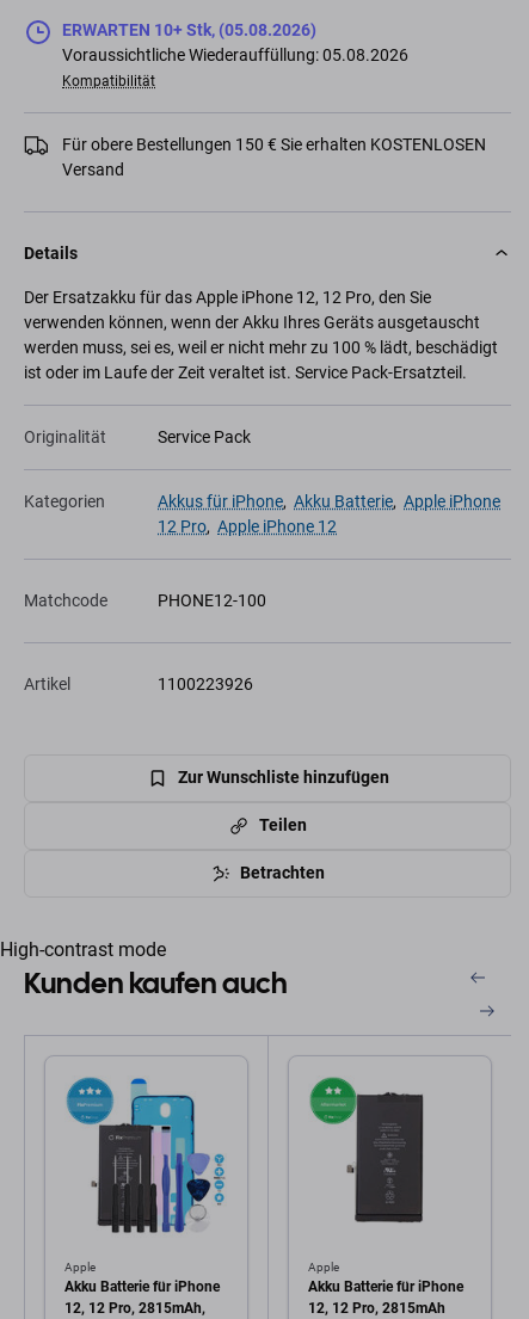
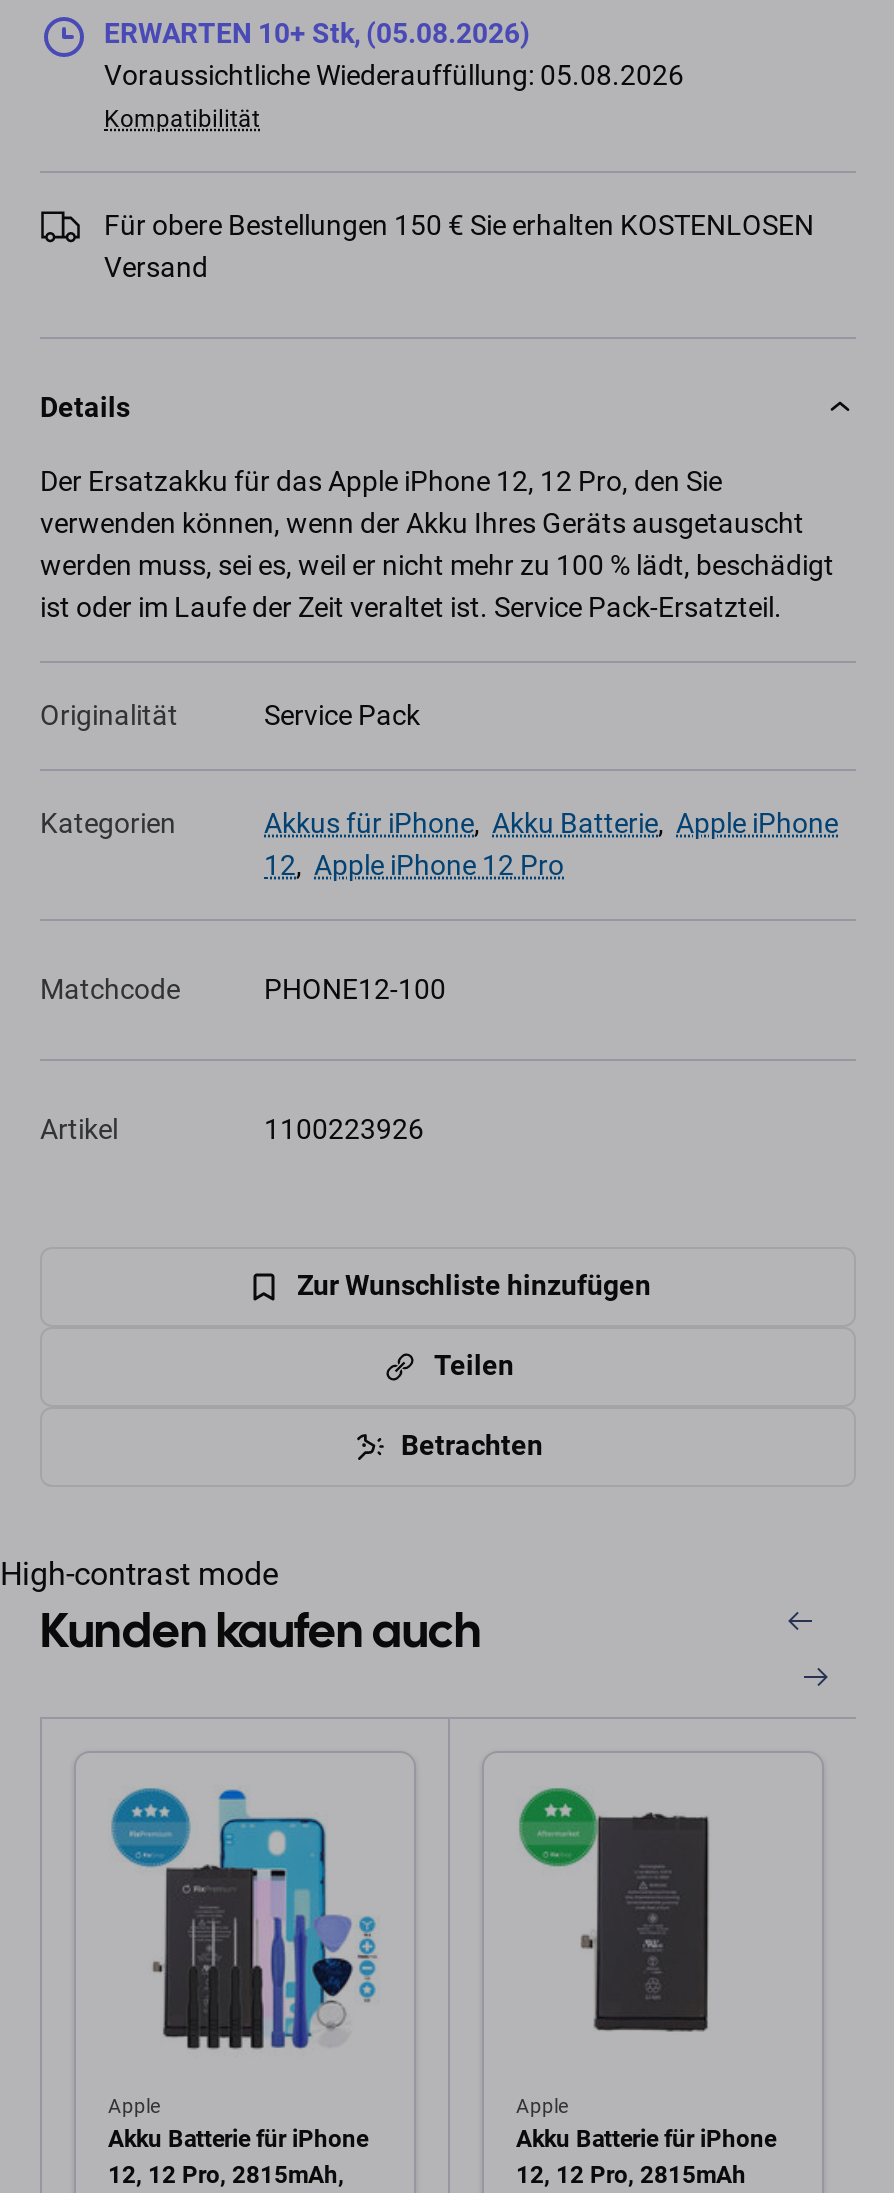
- 12 Pro, Apple iPhone 12
+ 12, Apple iPhone 12 Pro
